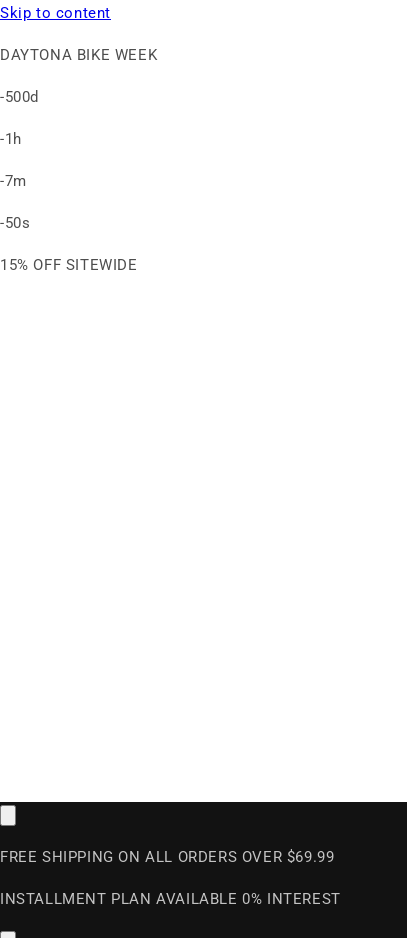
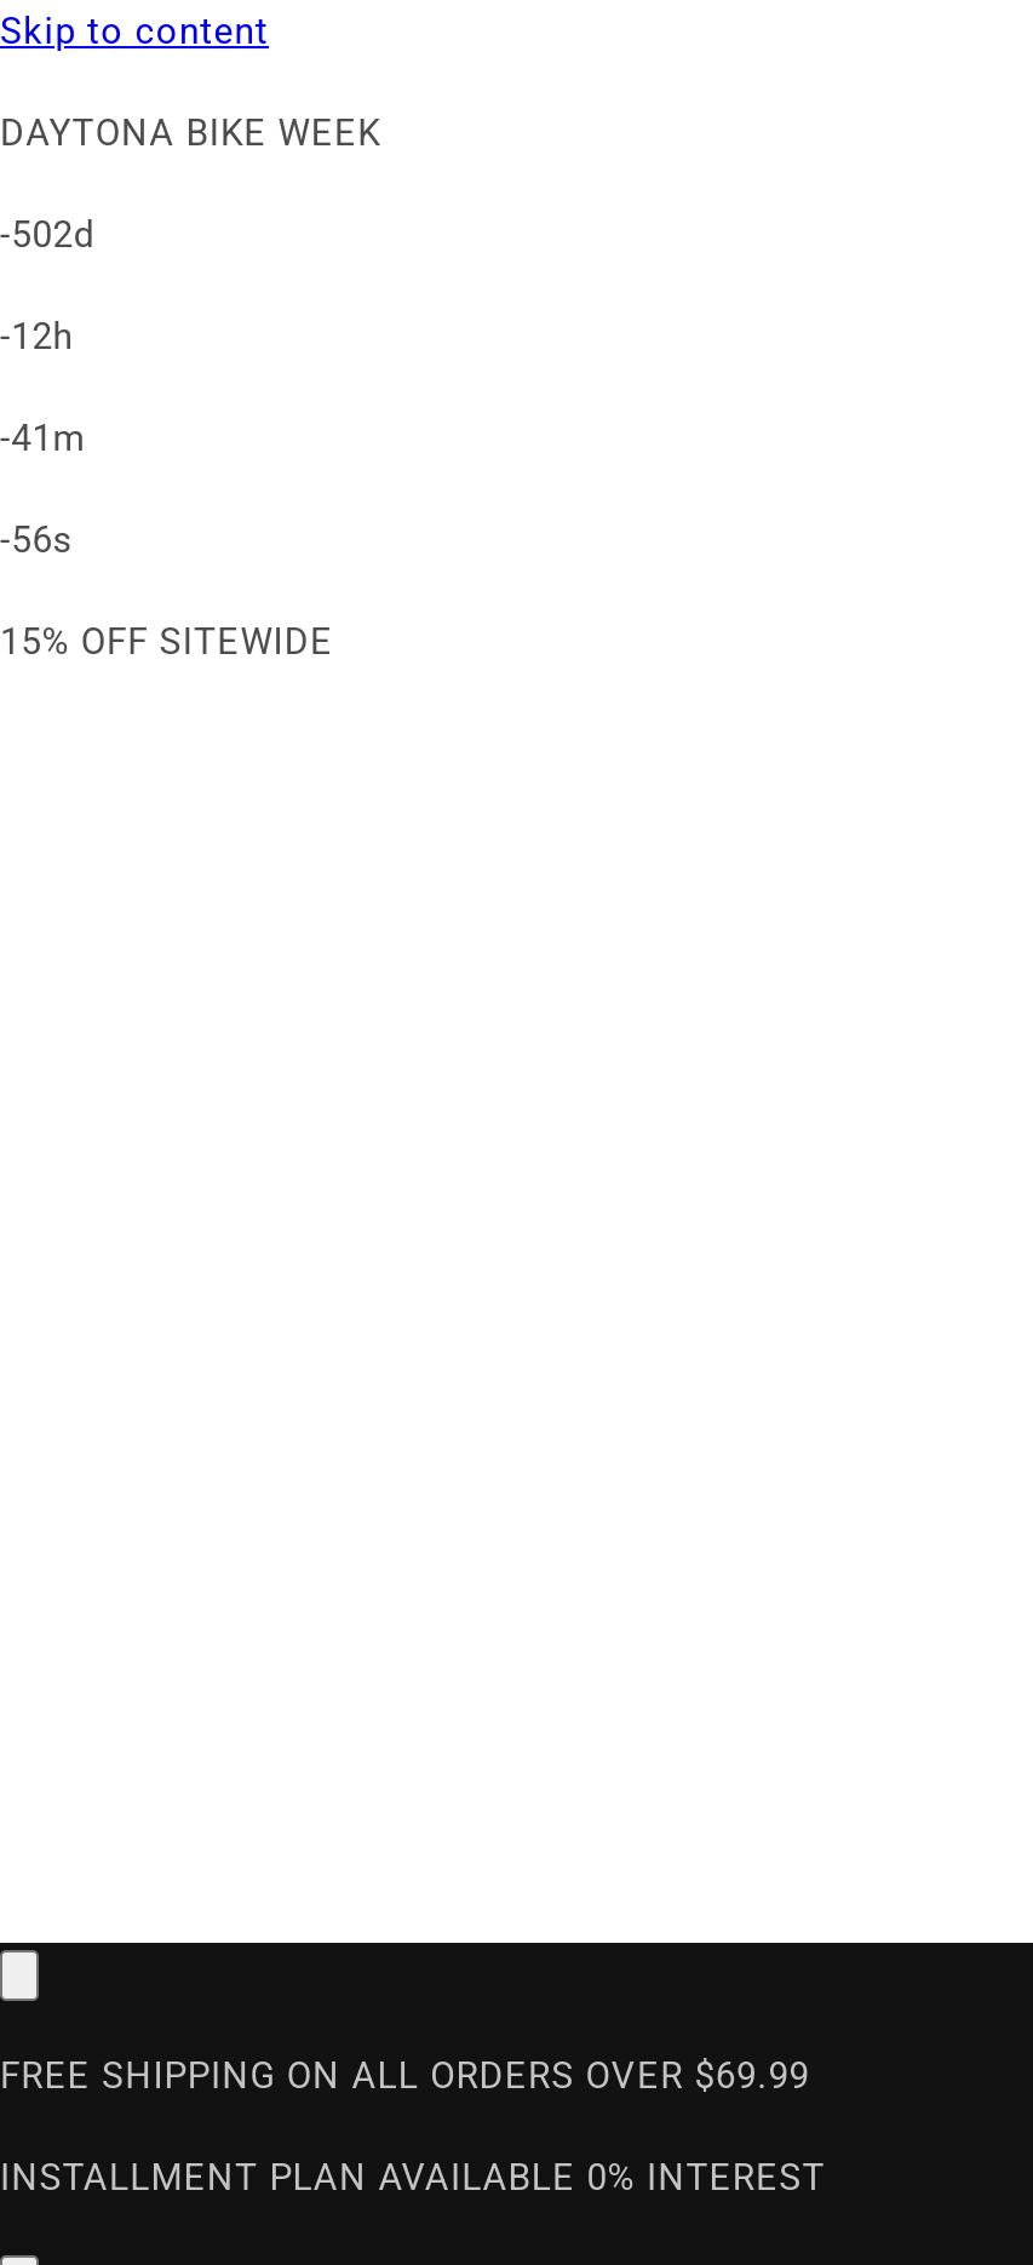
- -500d
+ -502d

- -1h
+ -12h

- -7m
+ -41m

- -50s
+ -56s
